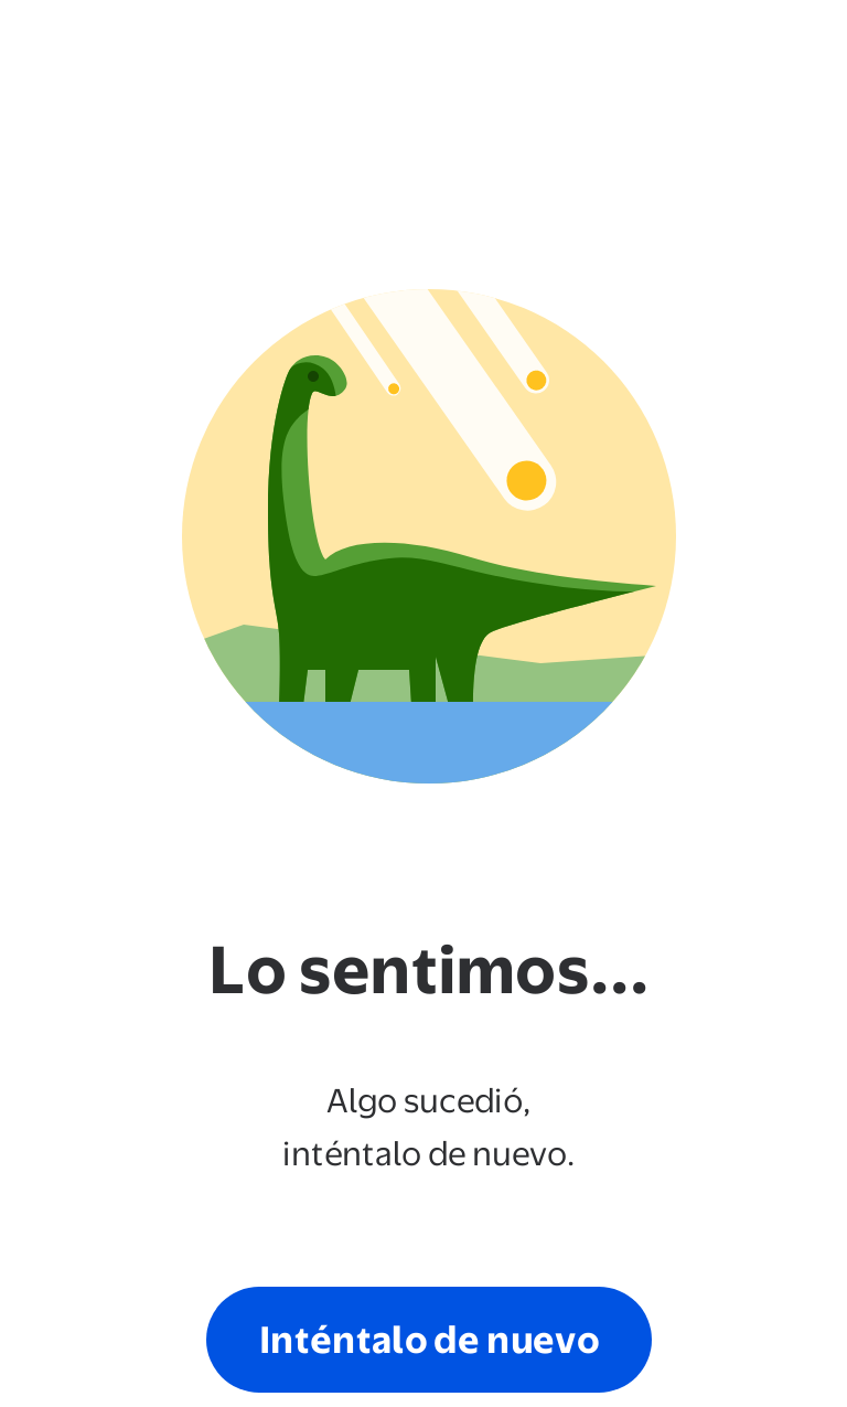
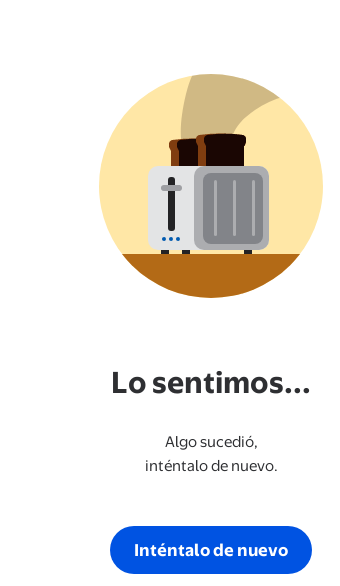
- [image]
+ [image]
